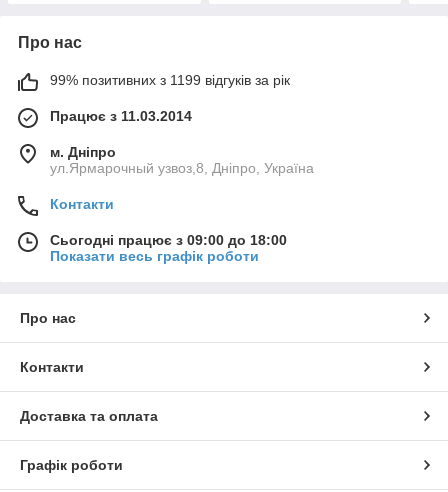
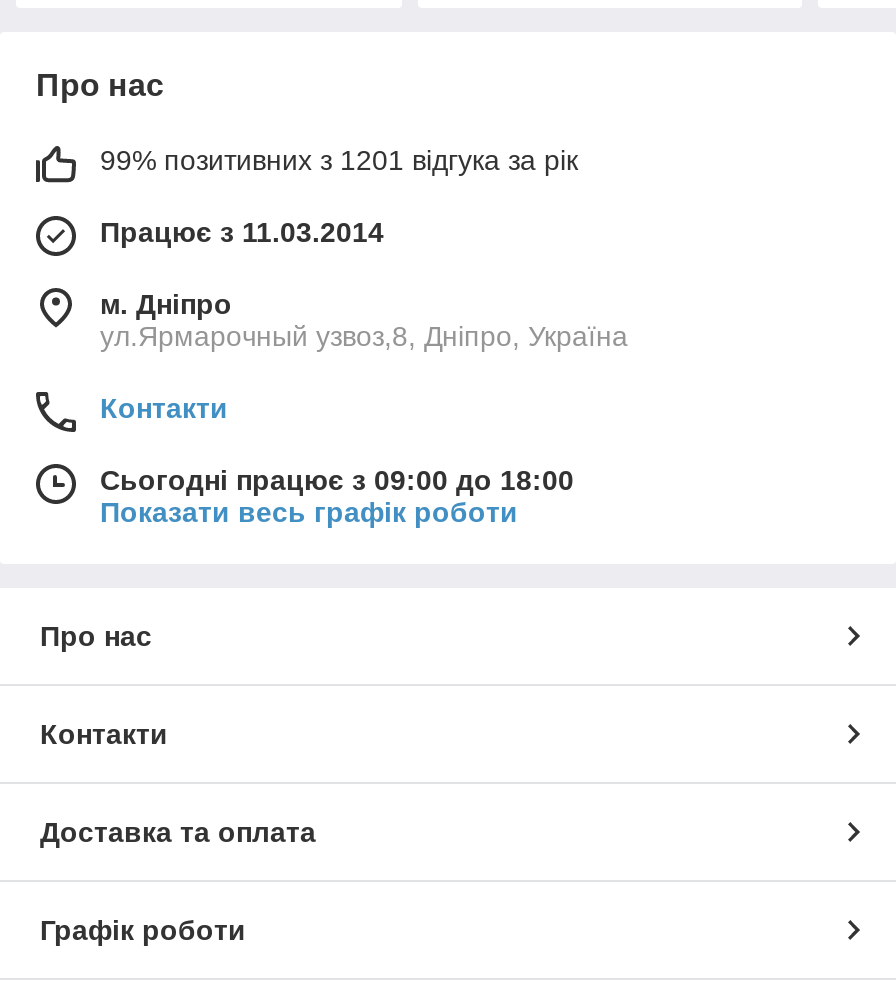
- 99% позитивних з 1199 відгуків за рік
+ 99% позитивних з 1201 відгука за рік
